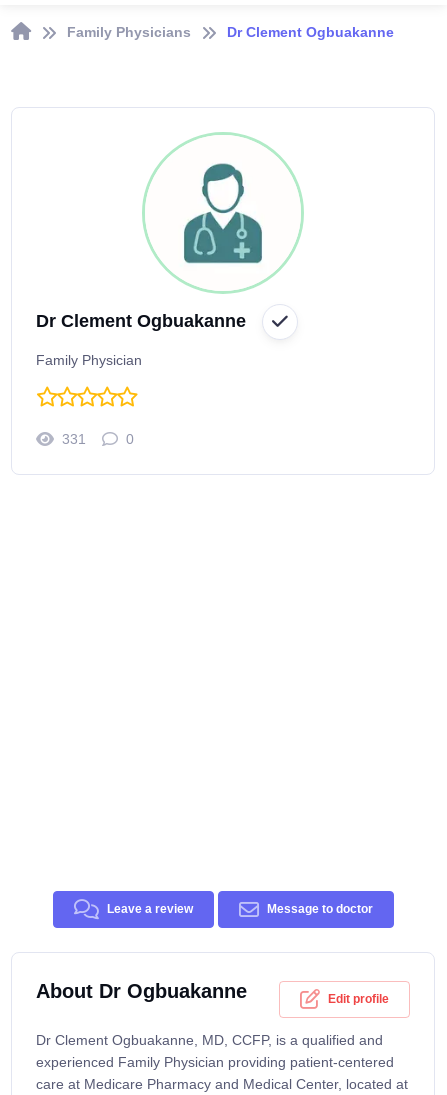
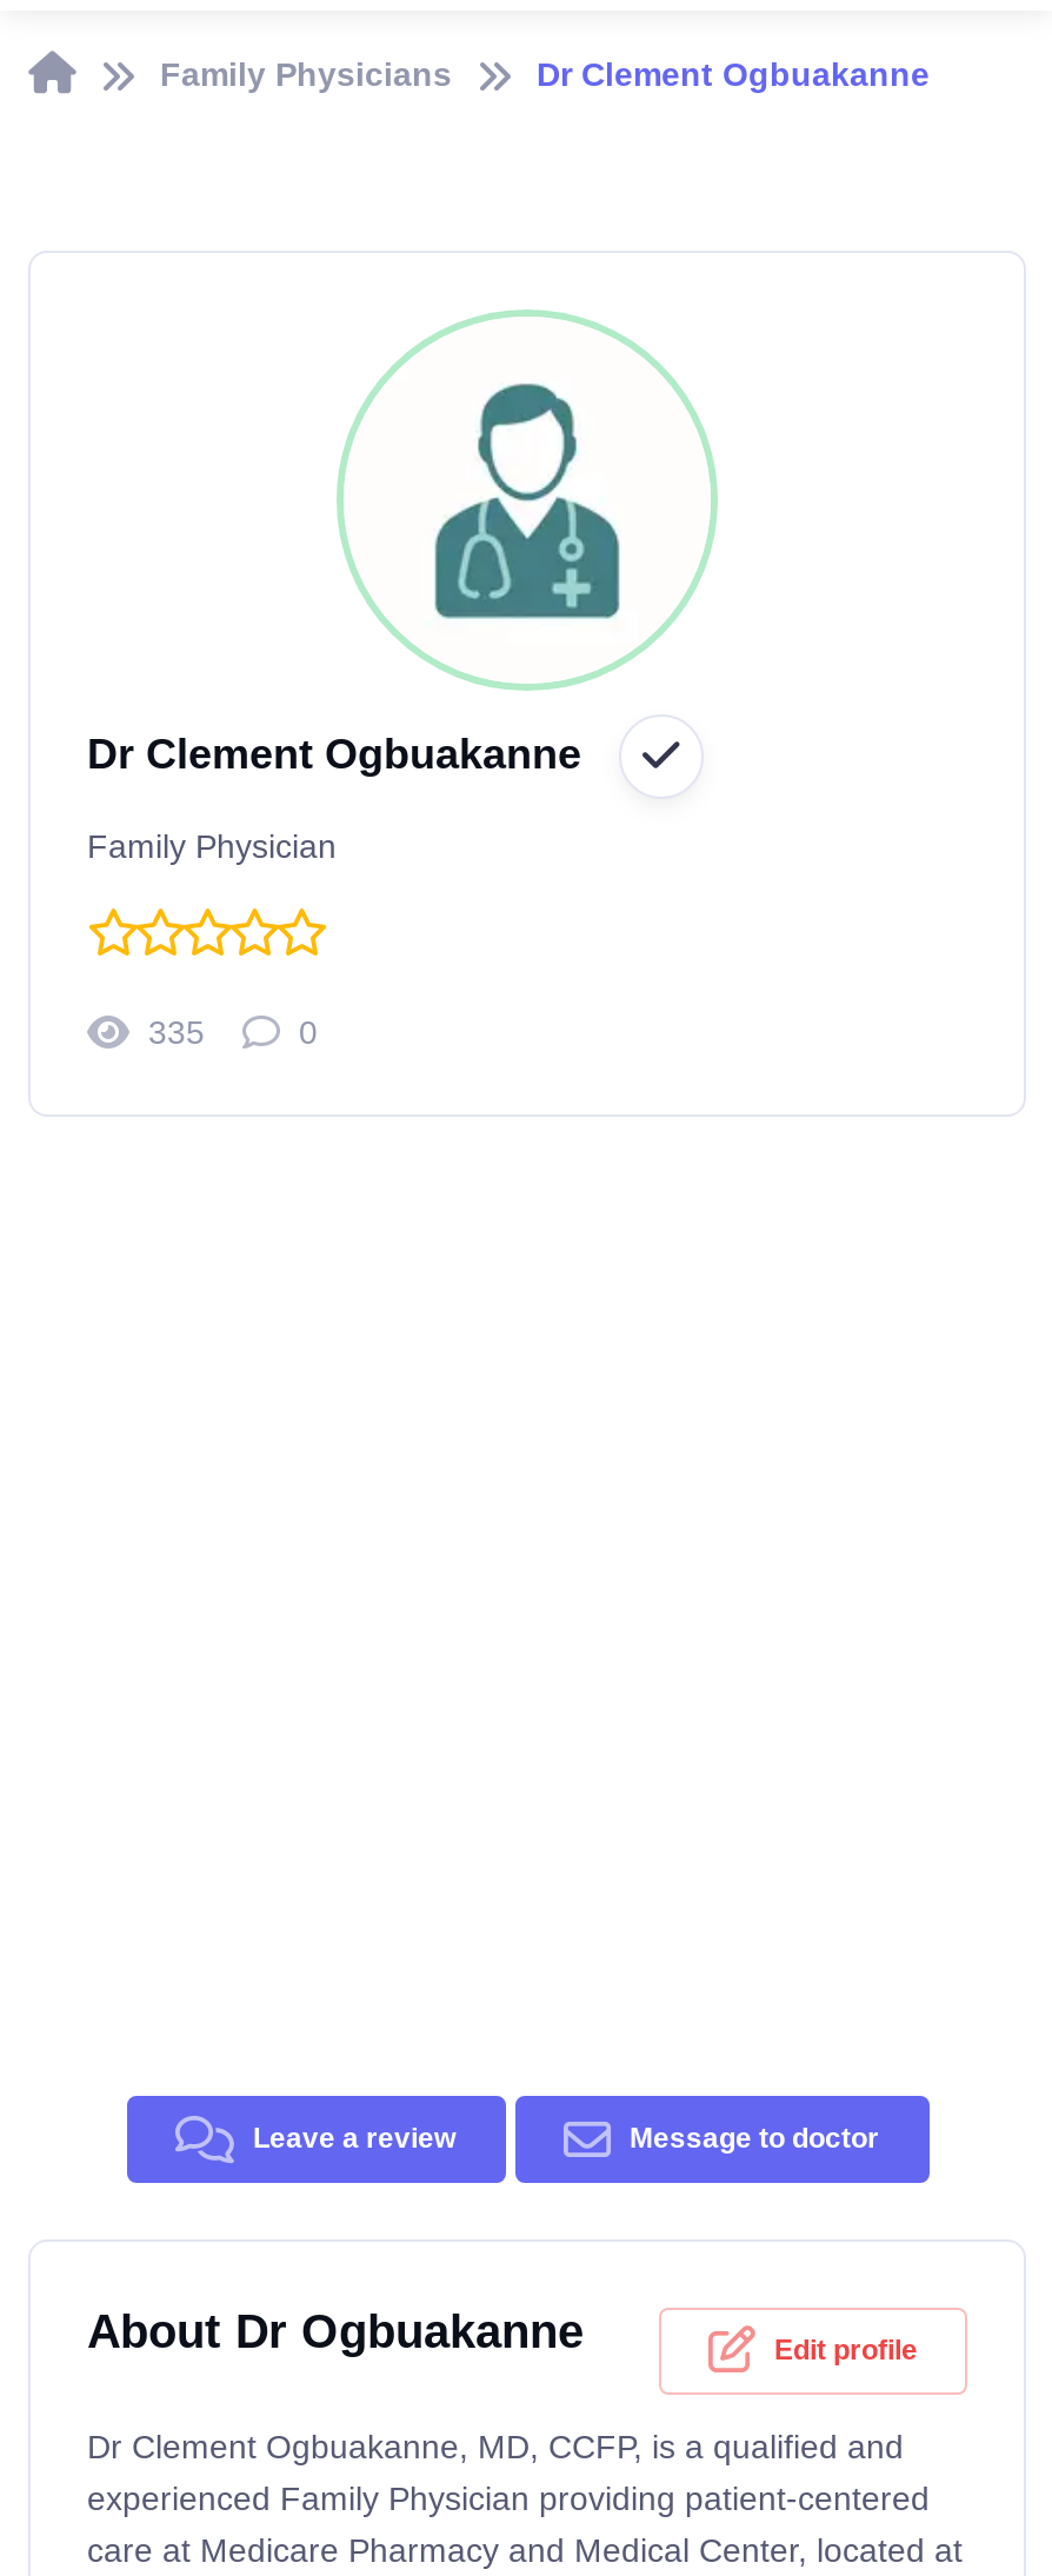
- 331
+ 335
